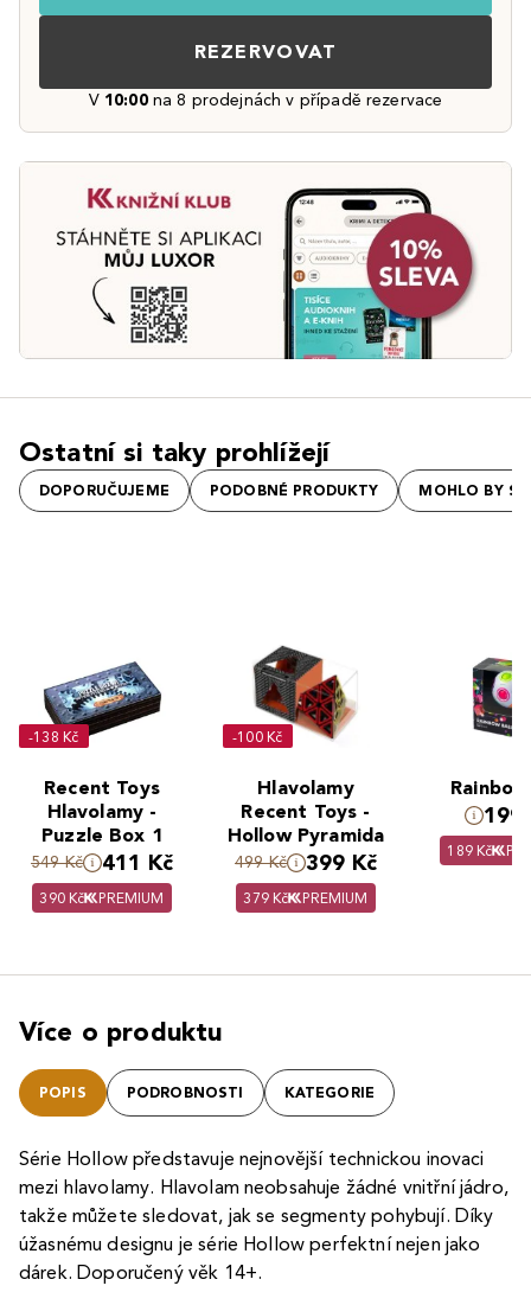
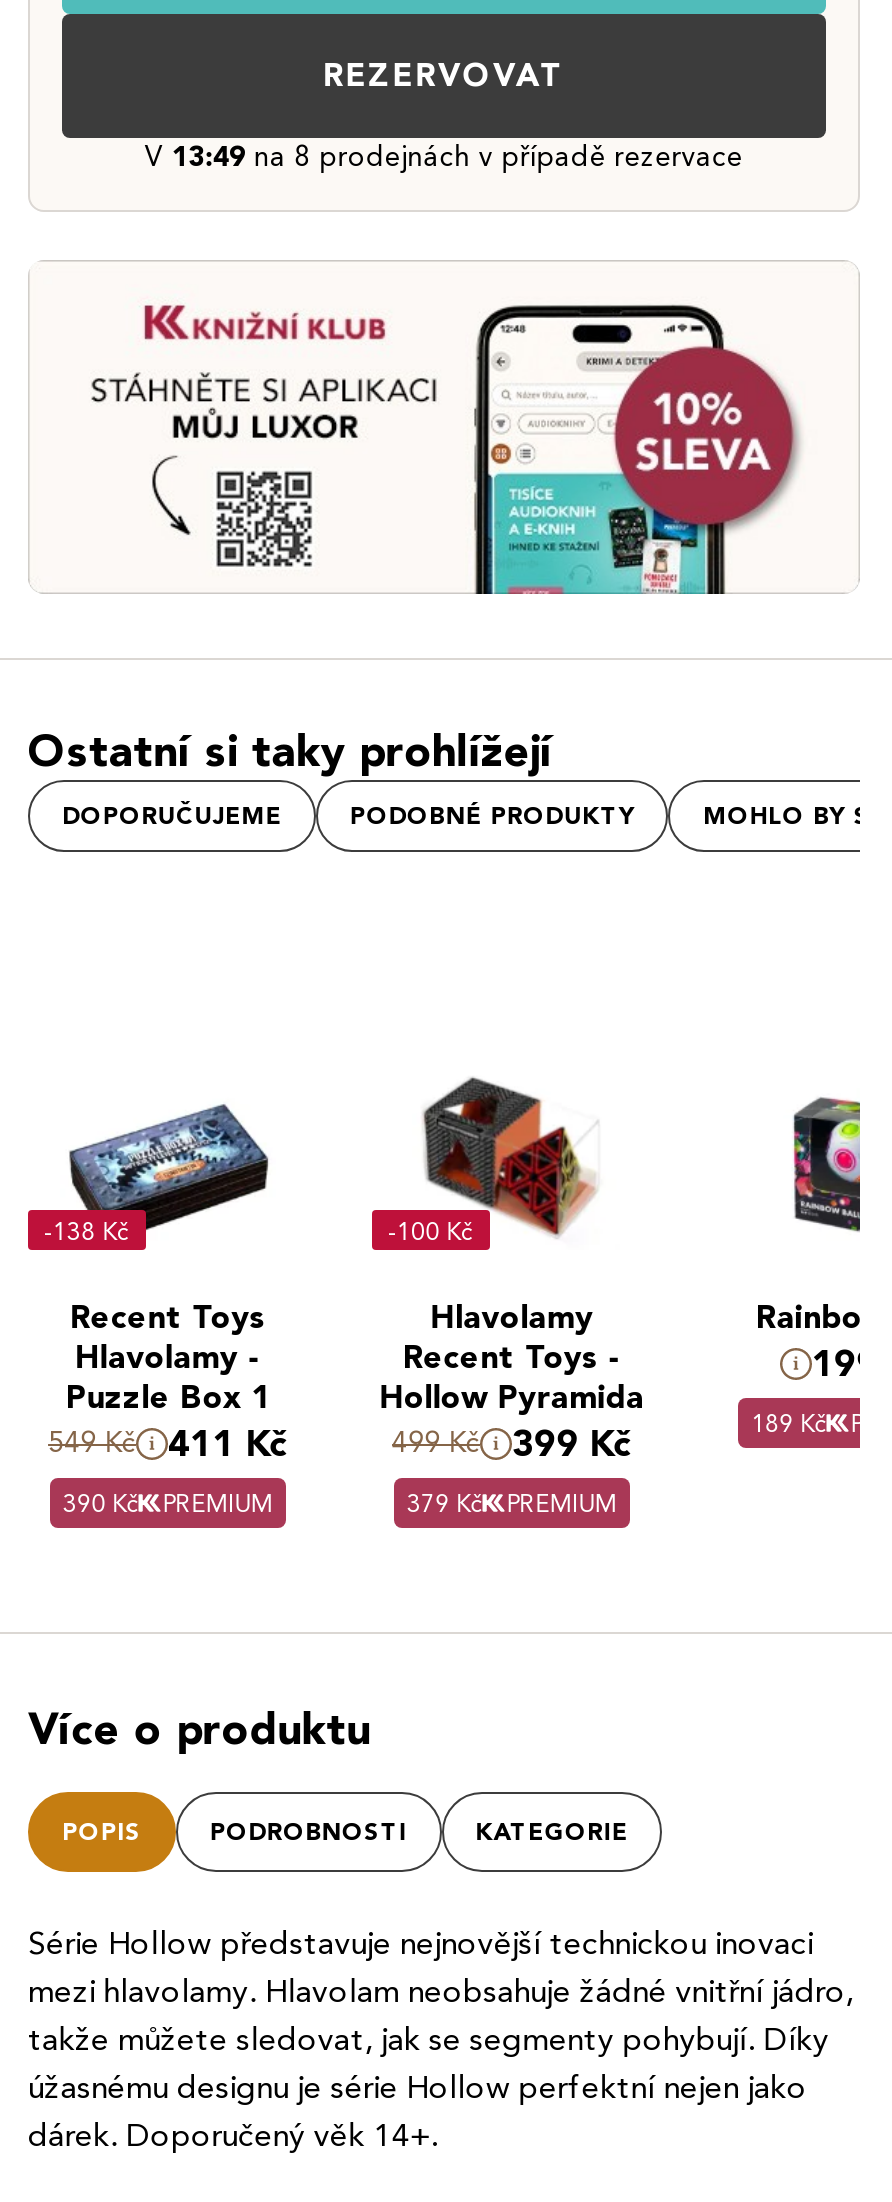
- V 10:00 na 8 prodejnách v případě rezervace
+ V 13:49 na 8 prodejnách v případě rezervace
